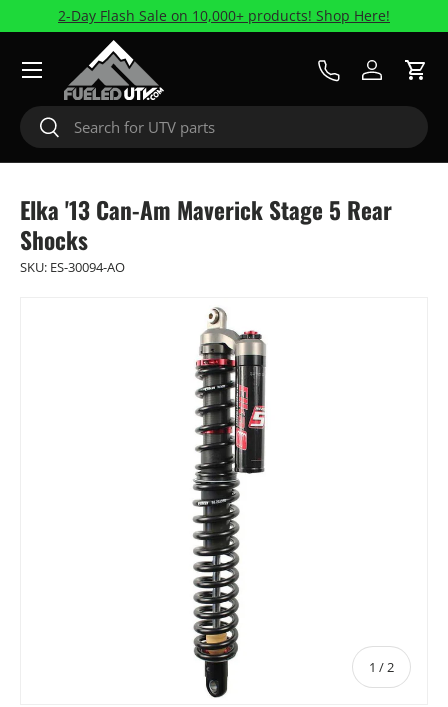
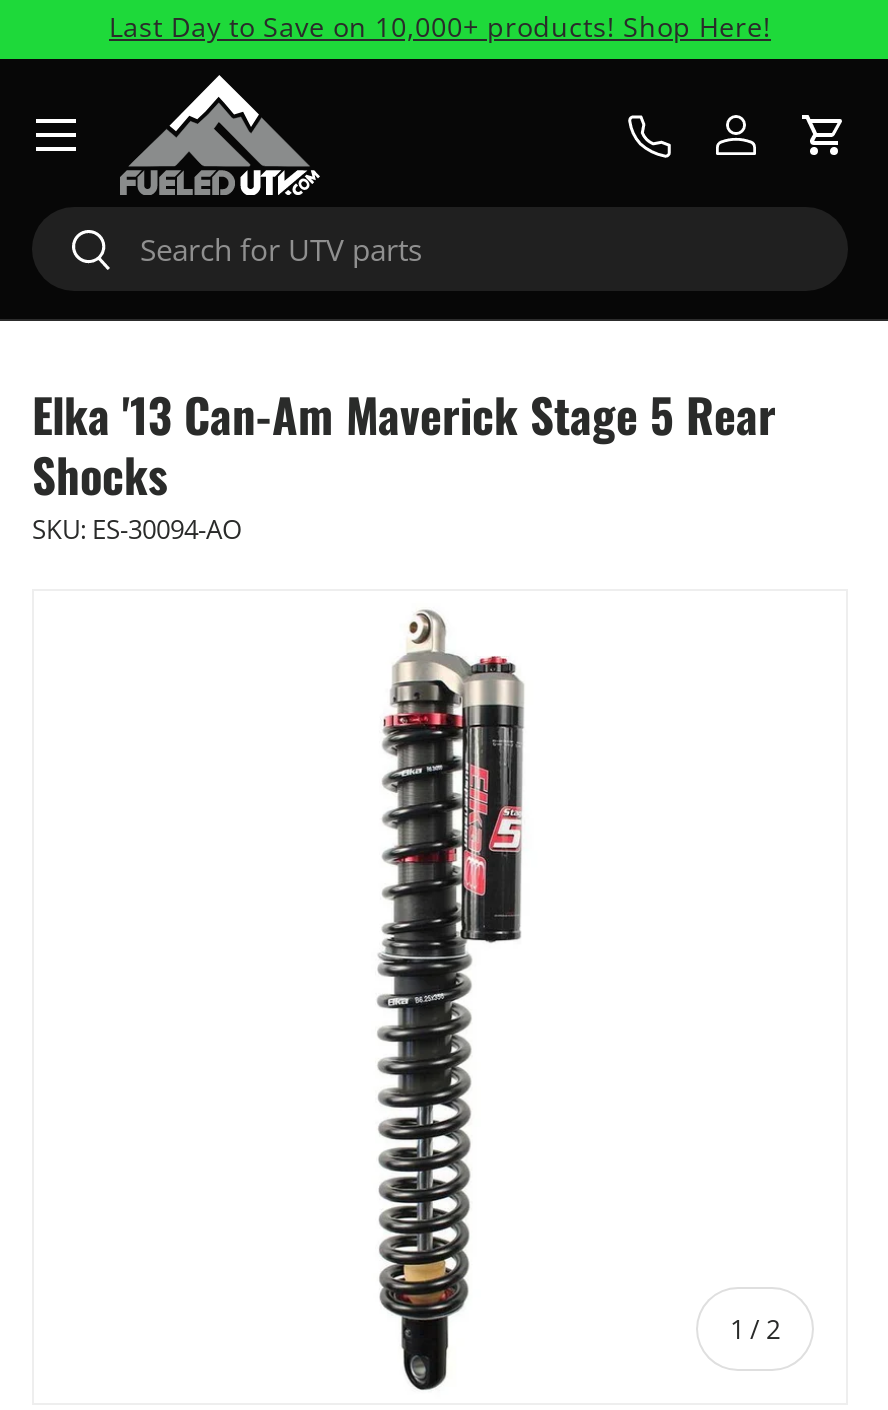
- 2-Day Flash Sale on 10,000+ products! Shop Here!
+ Last Day to Save on 10,000+ products! Shop Here!
